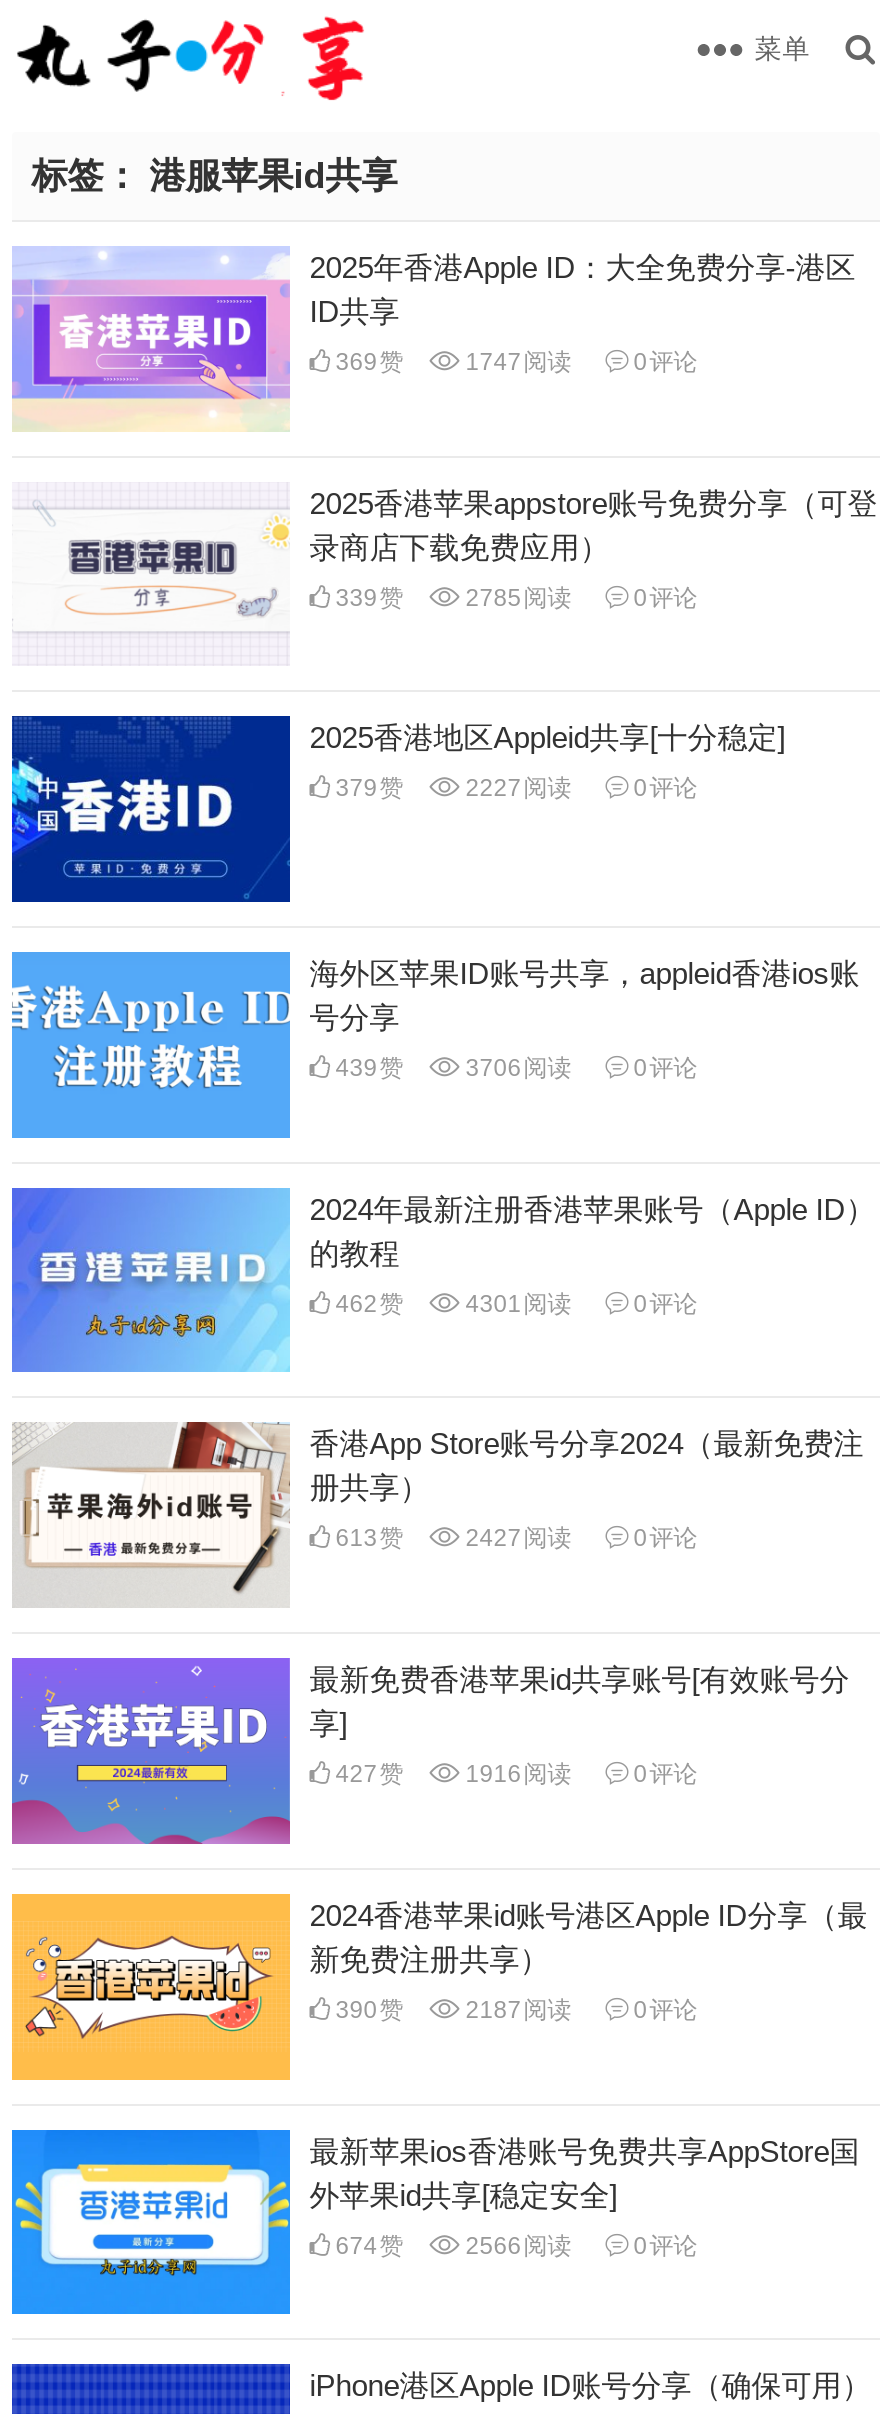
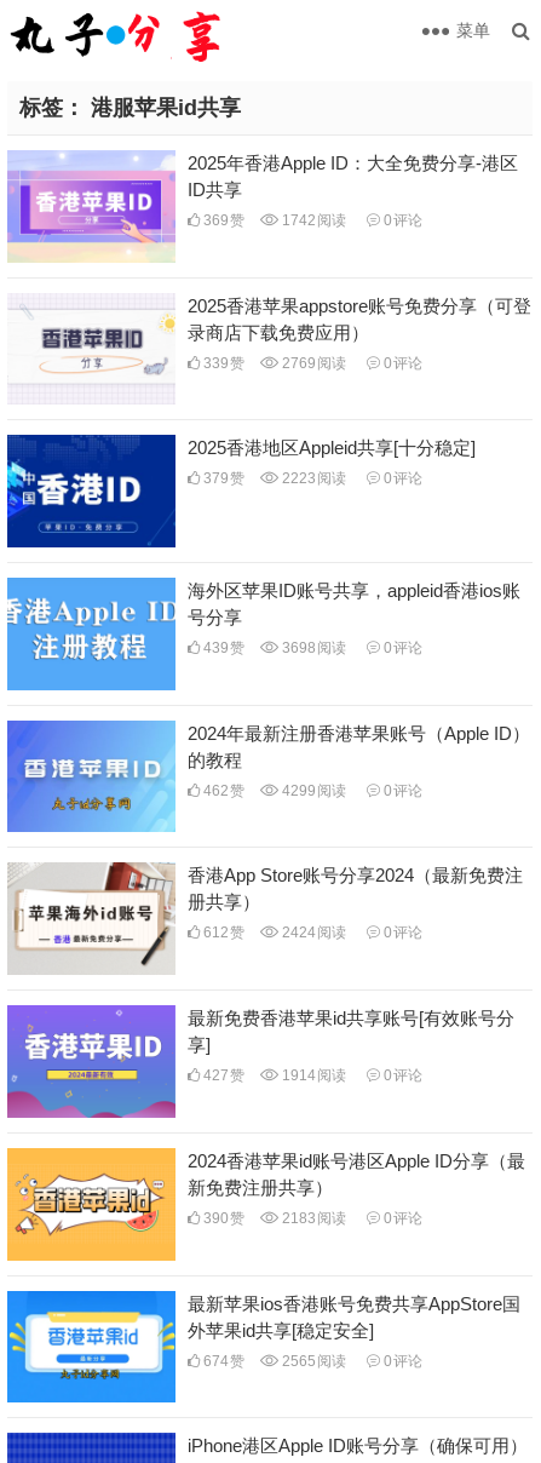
- 369赞 1747阅读 0评论
+ 369赞 1742阅读 0评论

- 339赞 2785阅读 0评论
+ 339赞 2769阅读 0评论

- 379赞 2227阅读 0评论
+ 379赞 2223阅读 0评论

- 439赞 3706阅读 0评论
+ 439赞 3698阅读 0评论

- 462赞 4301阅读 0评论
+ 462赞 4299阅读 0评论

- 613赞
+ 612赞

- 2427阅读
+ 2424阅读

- 427赞 1916阅读 0评论
+ 427赞 1914阅读 0评论

- 390赞 2187阅读 0评论
+ 390赞 2183阅读 0评论

- 674赞 2566阅读 0评论
+ 674赞 2565阅读 0评论
